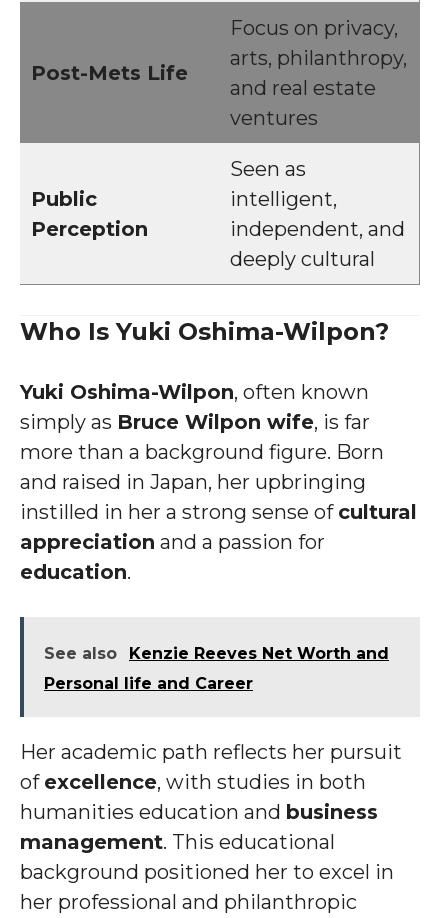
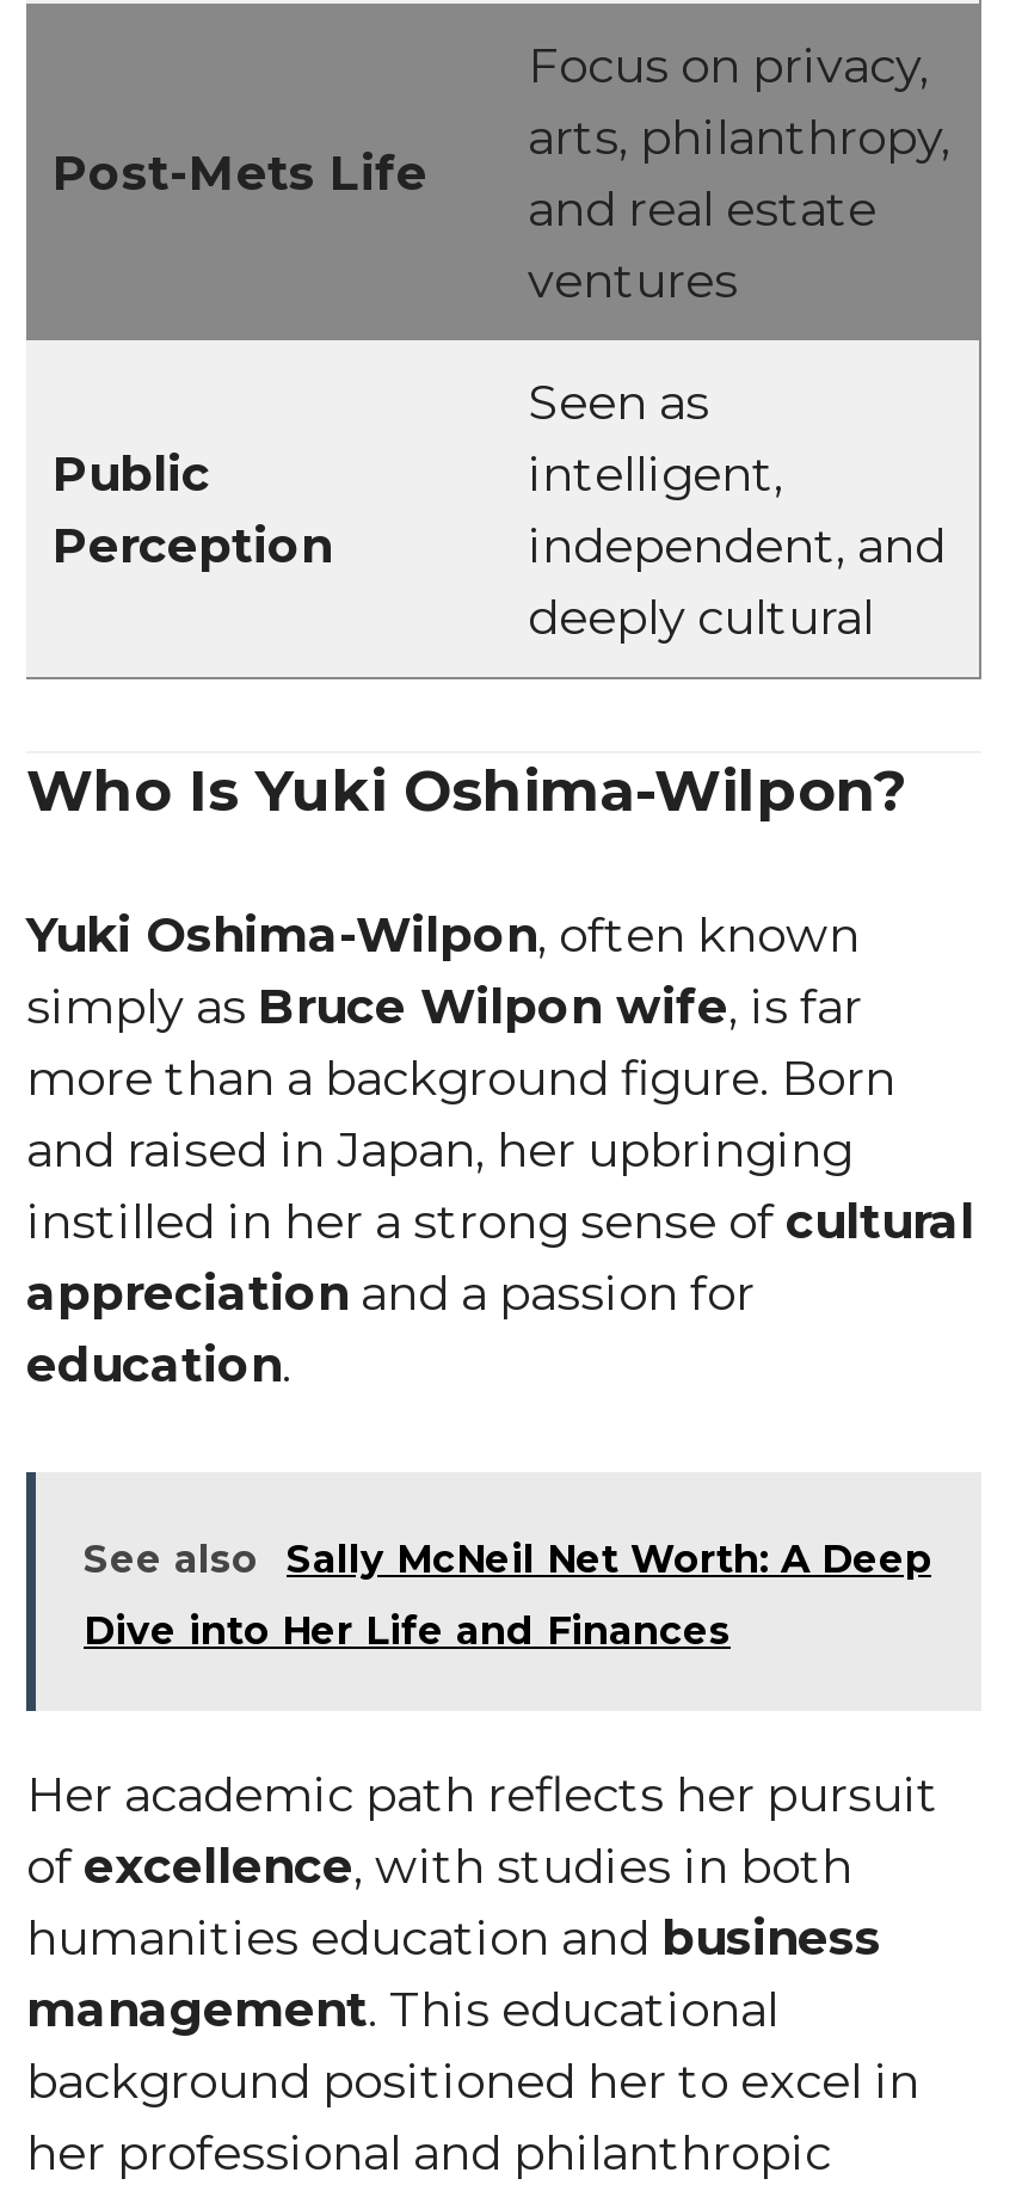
- Kenzie Reeves Net Worth and
+ Sally McNeil Net Worth: A Deep

- Personal life and Career
+ Dive into Her Life and Finances
